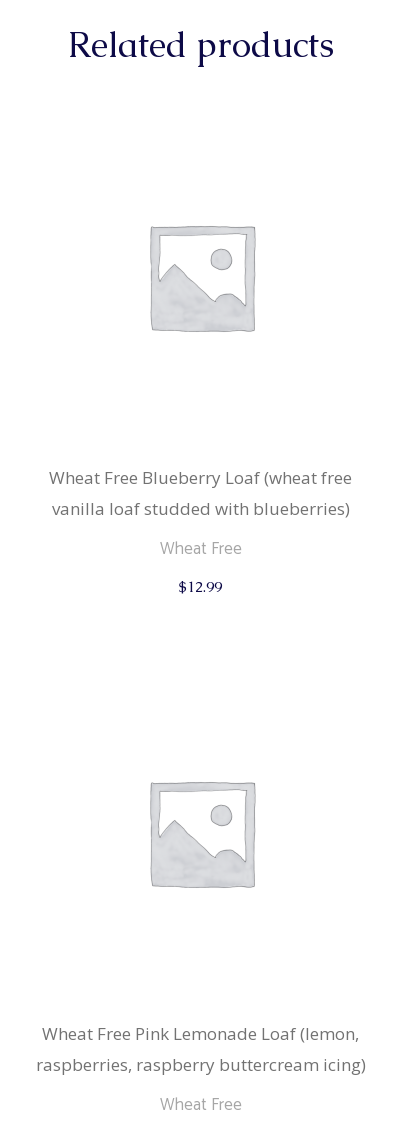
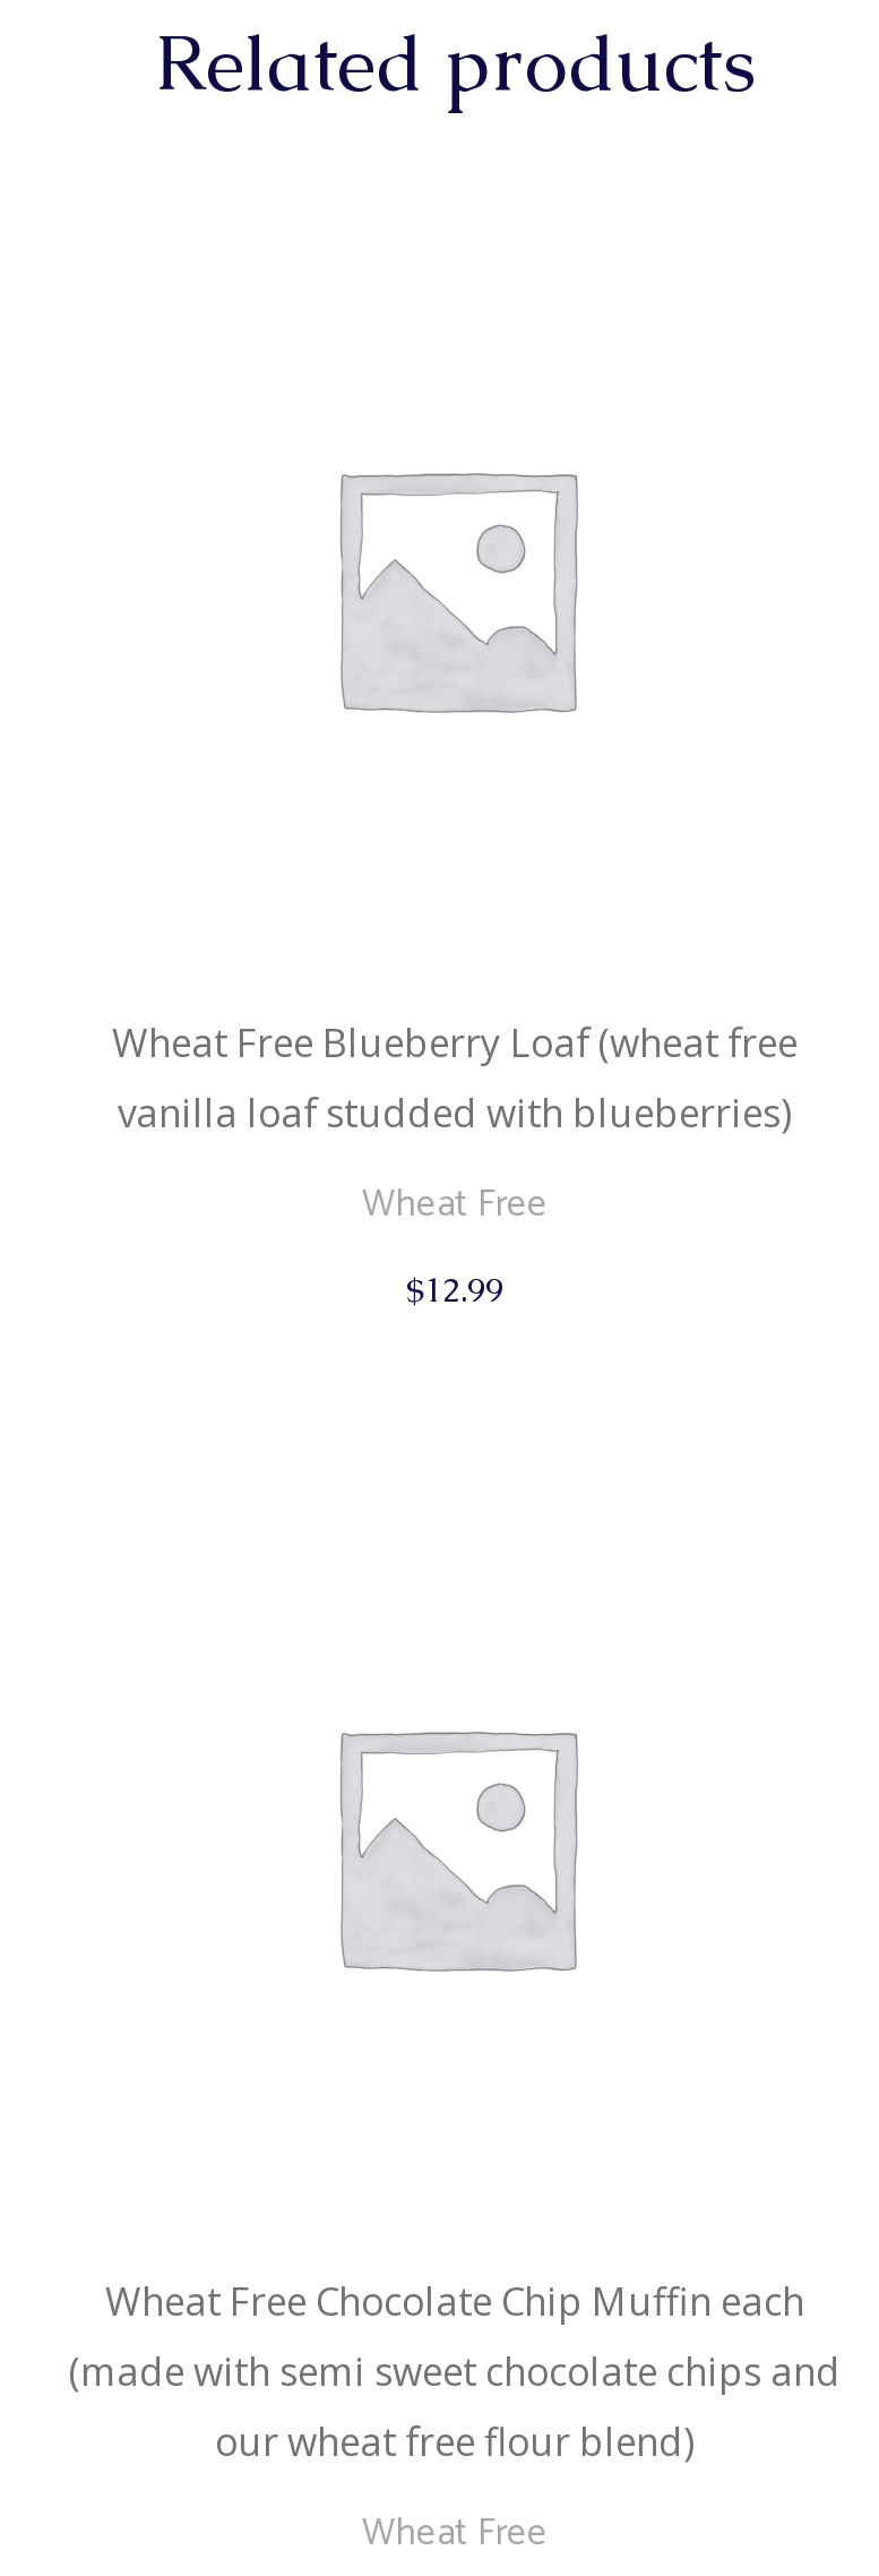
- Wheat Free Pink Lemonade Loaf (lemon,
- raspberries, raspberry buttercream icing)
+ Wheat Free Chocolate Chip Muffin each
+ (made with semi sweet chocolate chips and
+ our wheat free flour blend)
